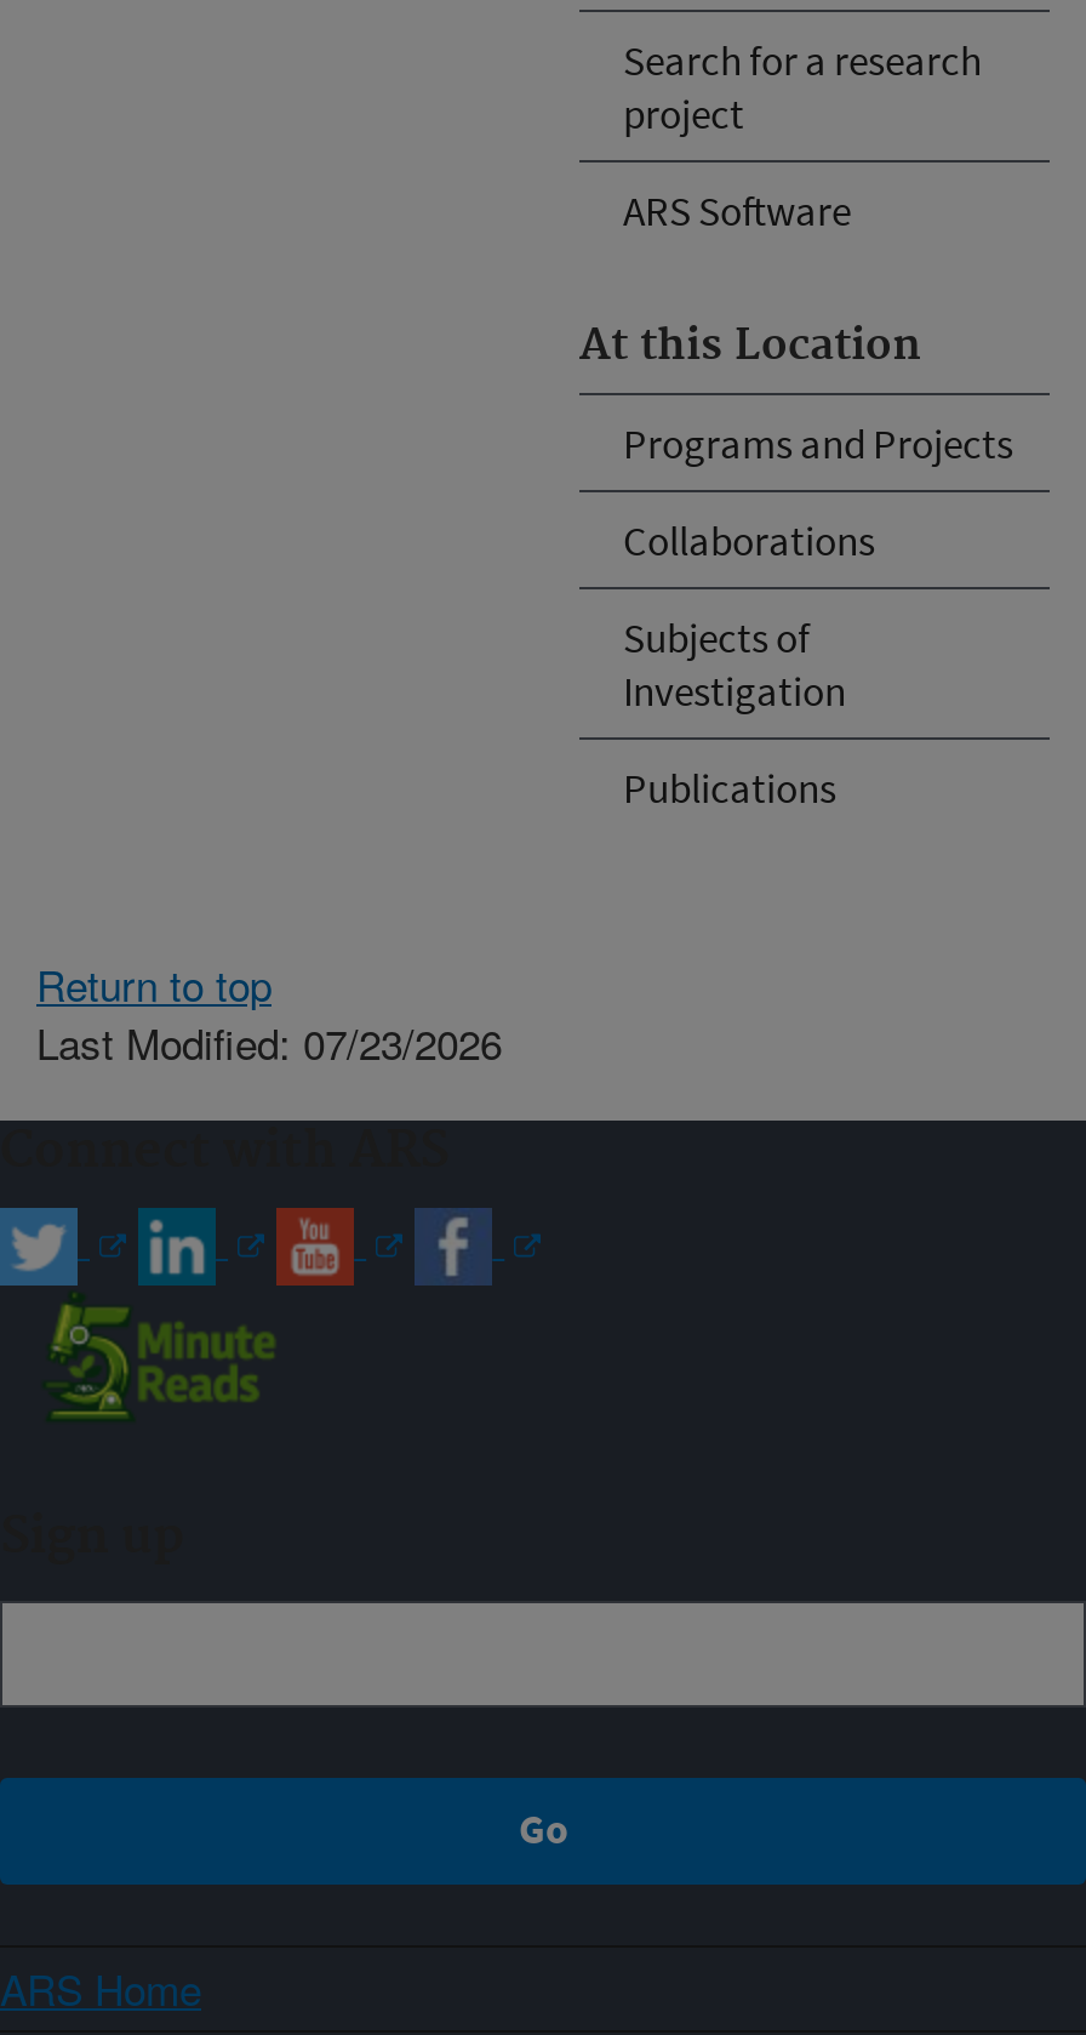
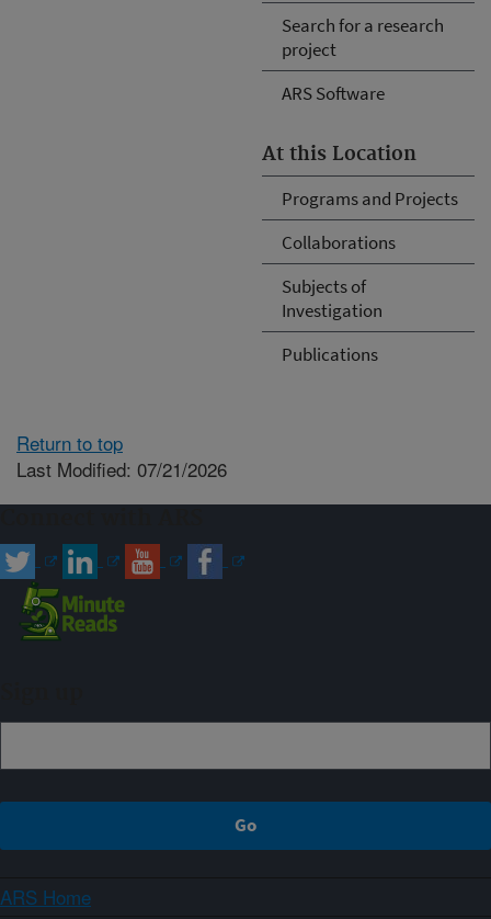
- Last Modified: 07/23/2026
+ Last Modified: 07/21/2026
